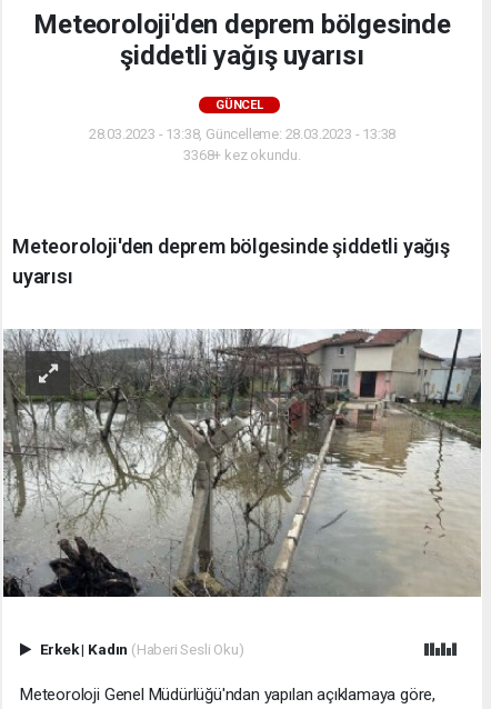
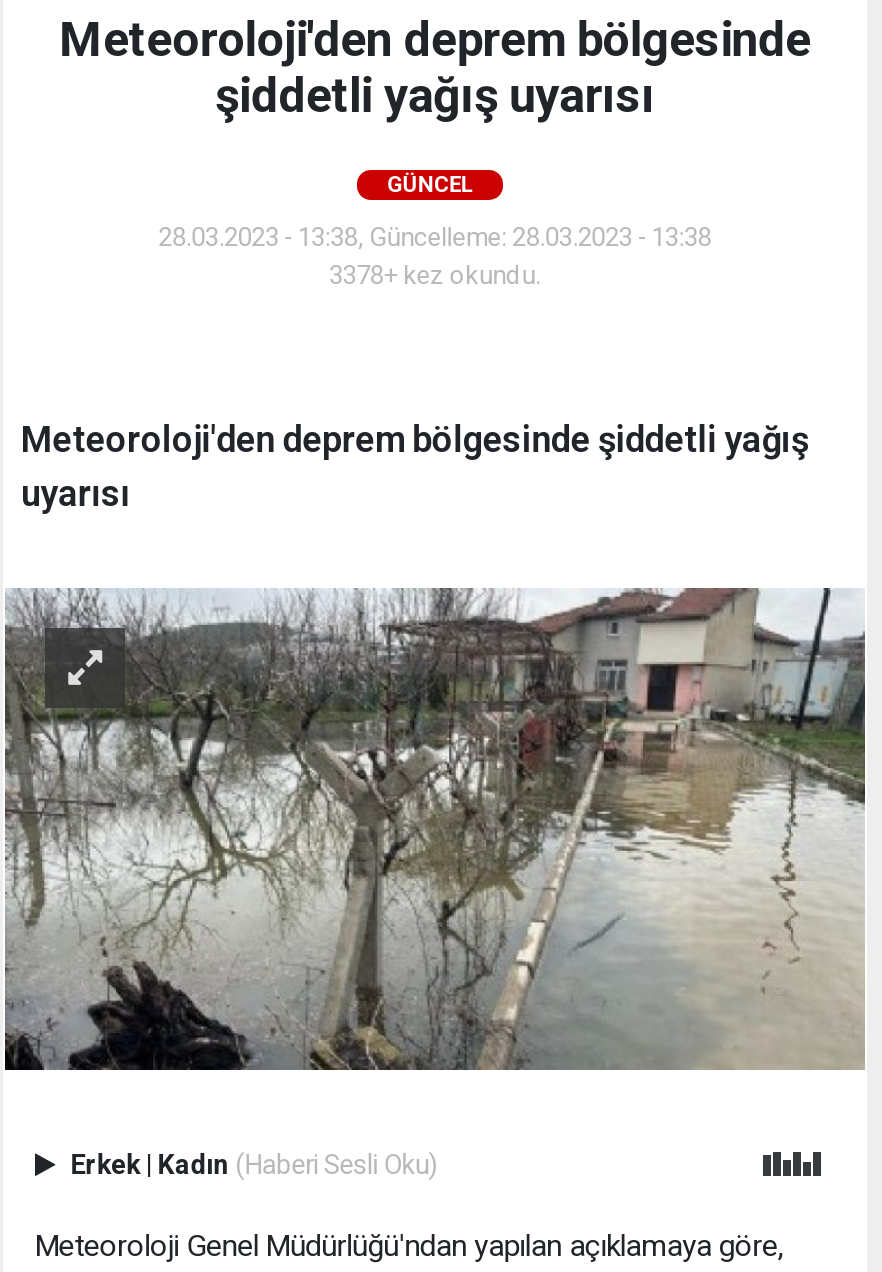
- 3368+ kez okundu.
+ 3378+ kez okundu.
